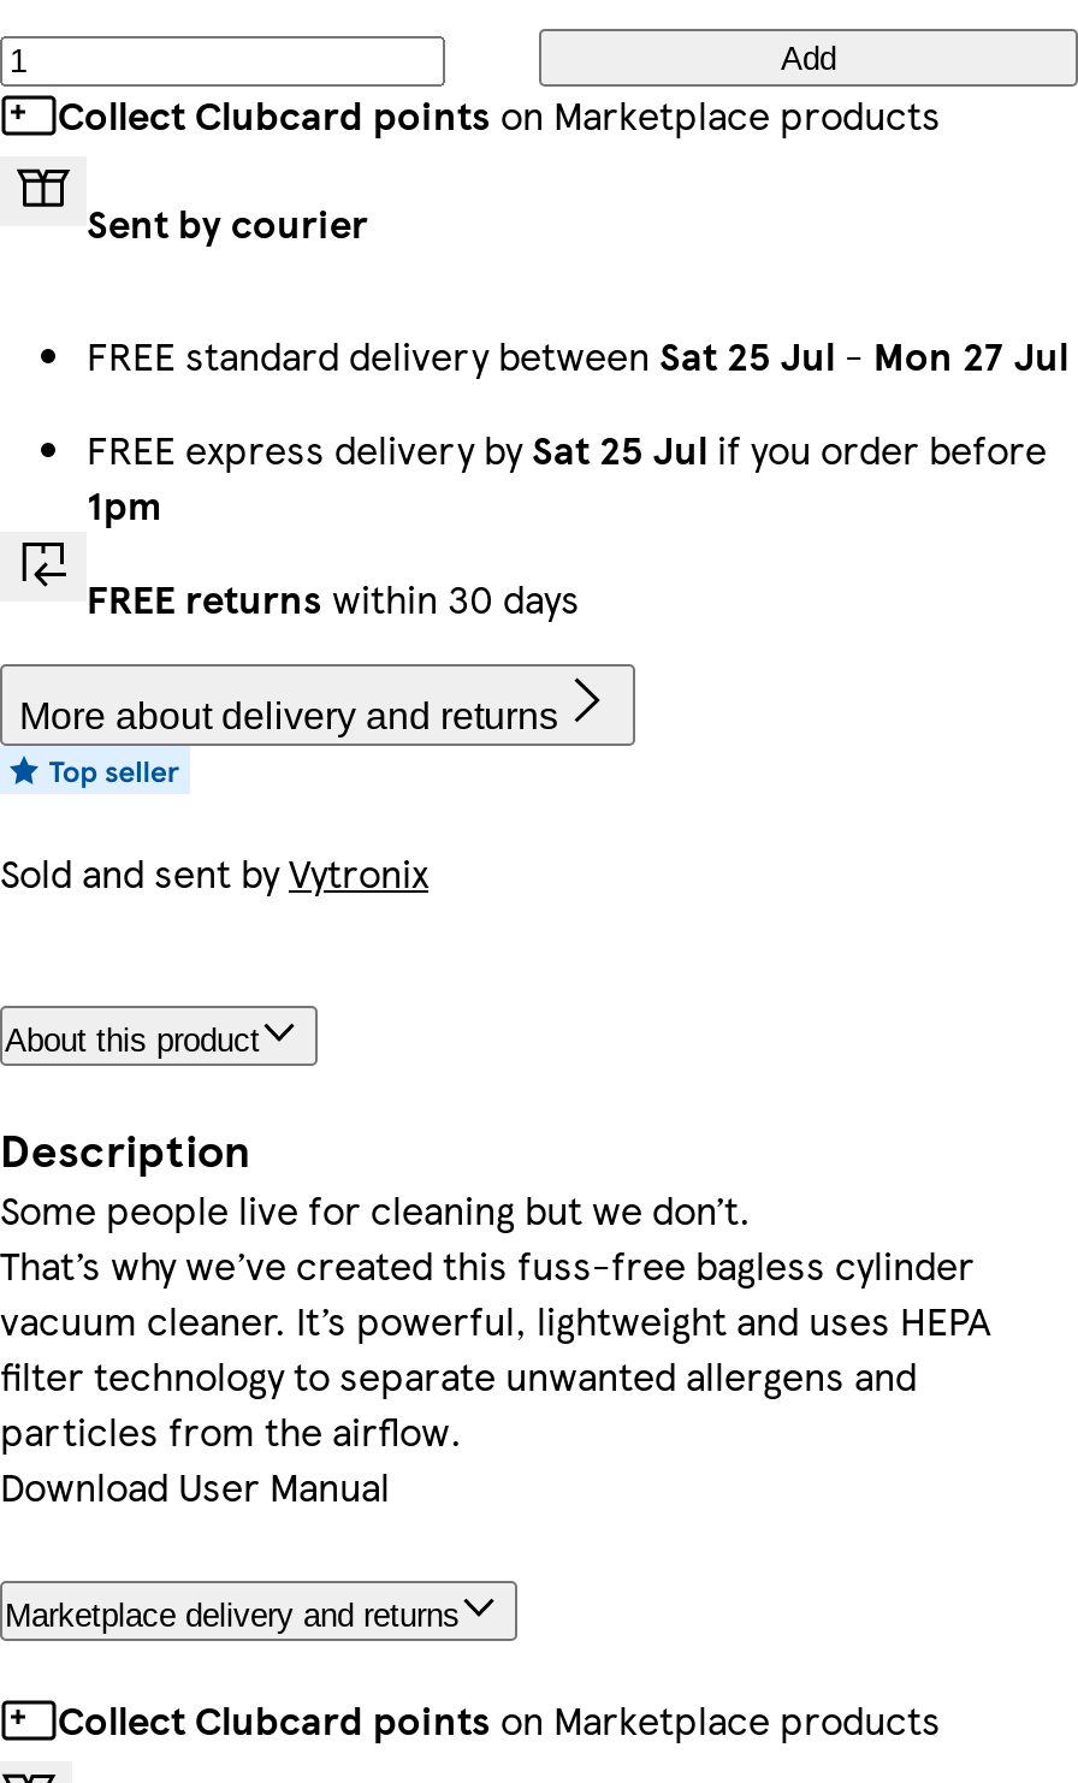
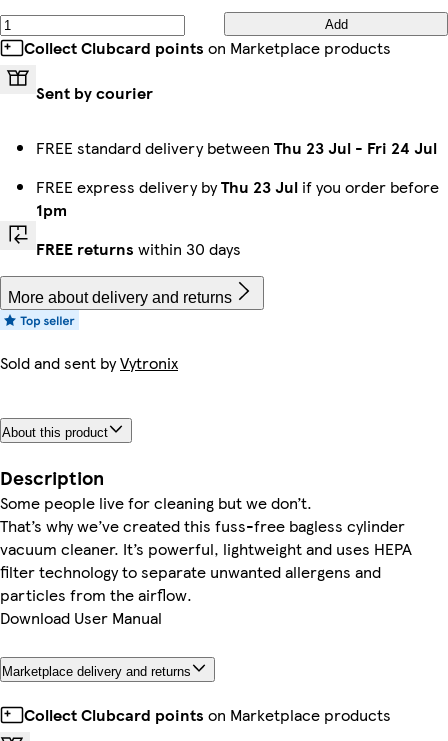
- FREE standard delivery between Sat 25 Jul - Mon 27 Jul
+ FREE standard delivery between Thu 23 Jul - Fri 24 Jul

- FREE express delivery by Sat 25 Jul if you order before
+ FREE express delivery by Thu 23 Jul if you order before
